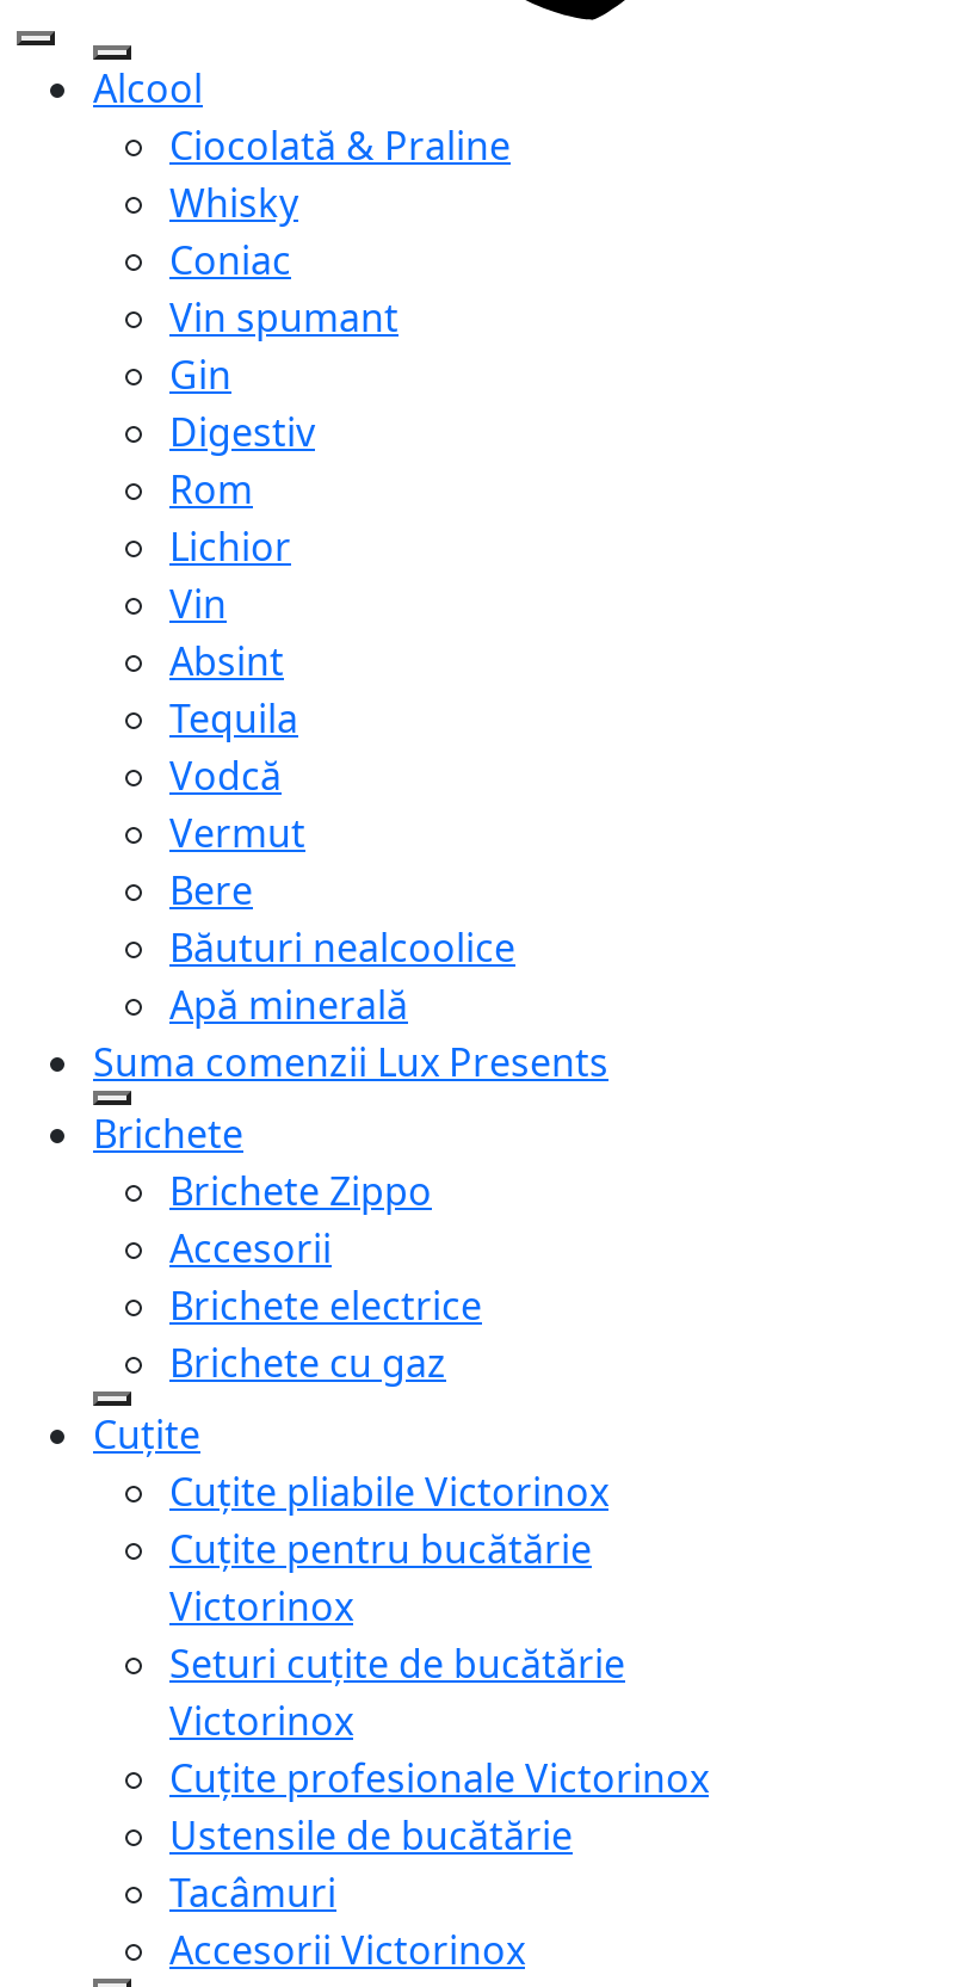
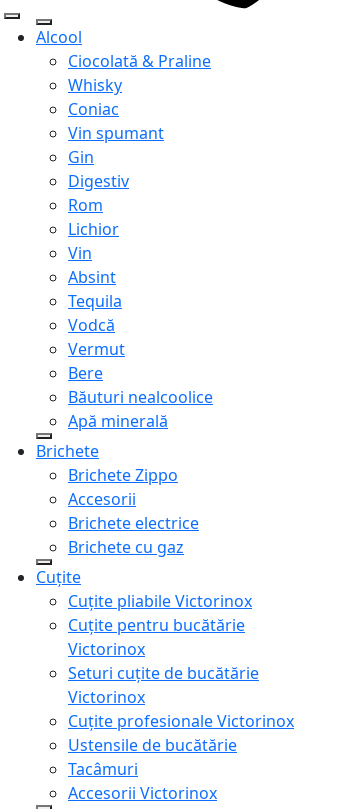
- Suma comenzii Lux Presents
